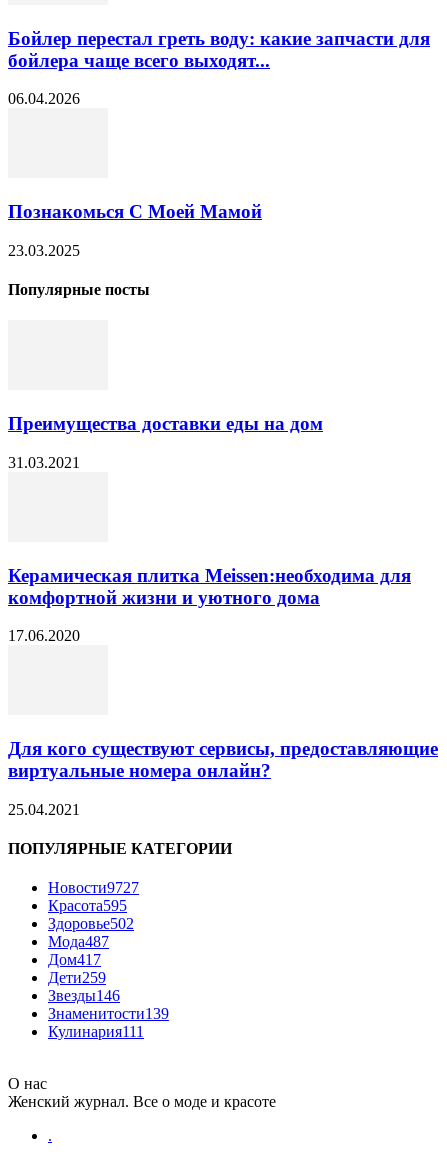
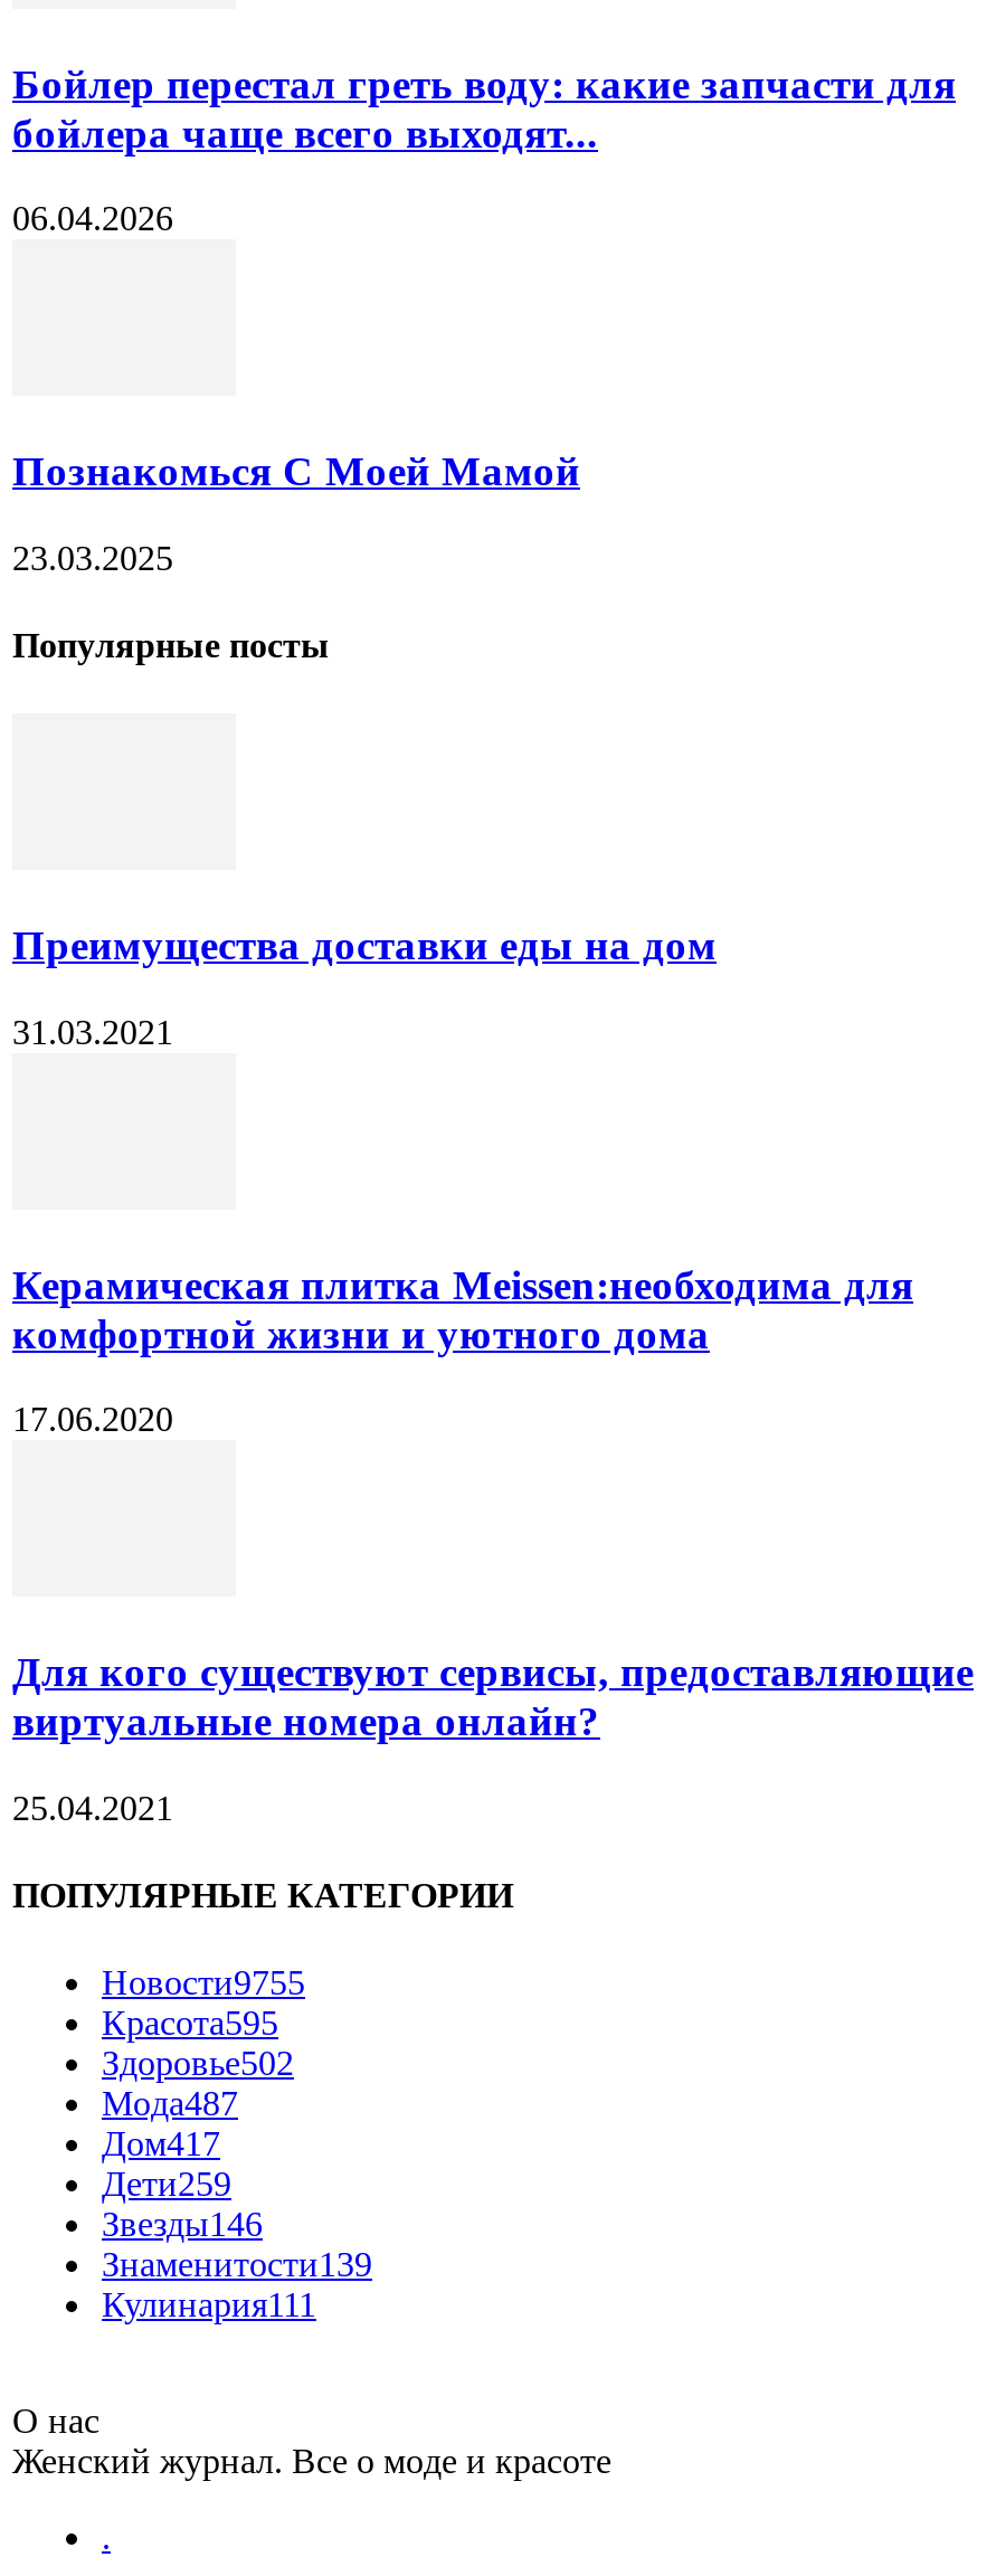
- Новости9727
+ Новости9755
